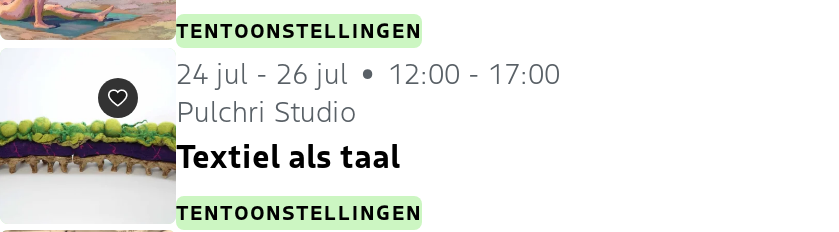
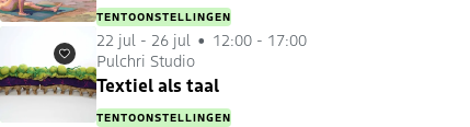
- 24 jul - 26 jul 12:00 - 17:00
+ 22 jul - 26 jul 12:00 - 17:00
